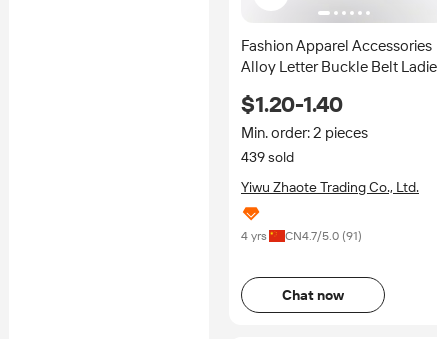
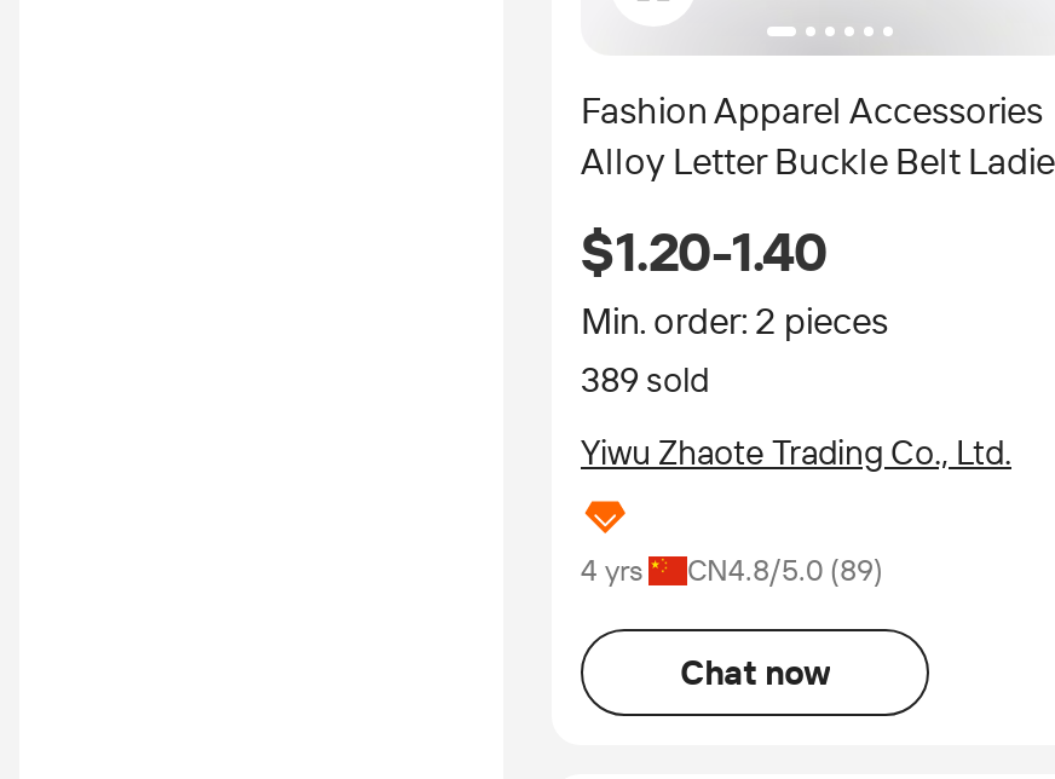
- 439 sold
+ 389 sold

- 4 yrs CN4.7/5.0 (91)
+ 4 yrs CN4.8/5.0 (89)
